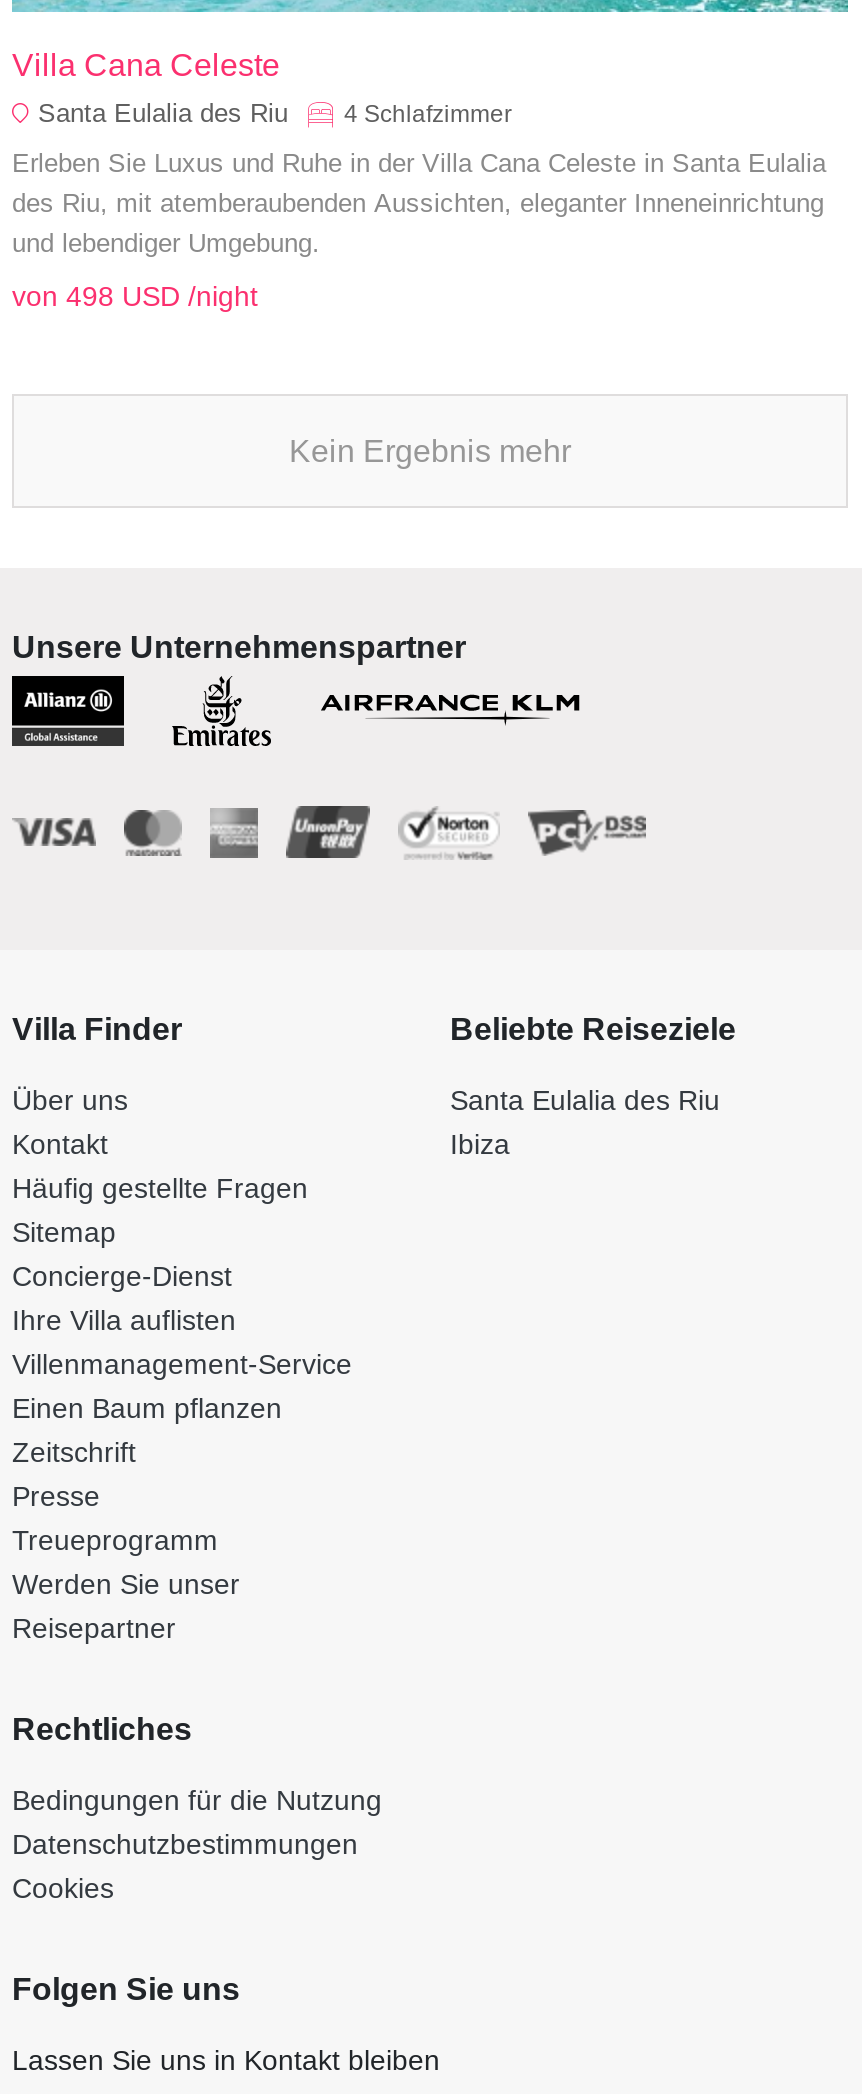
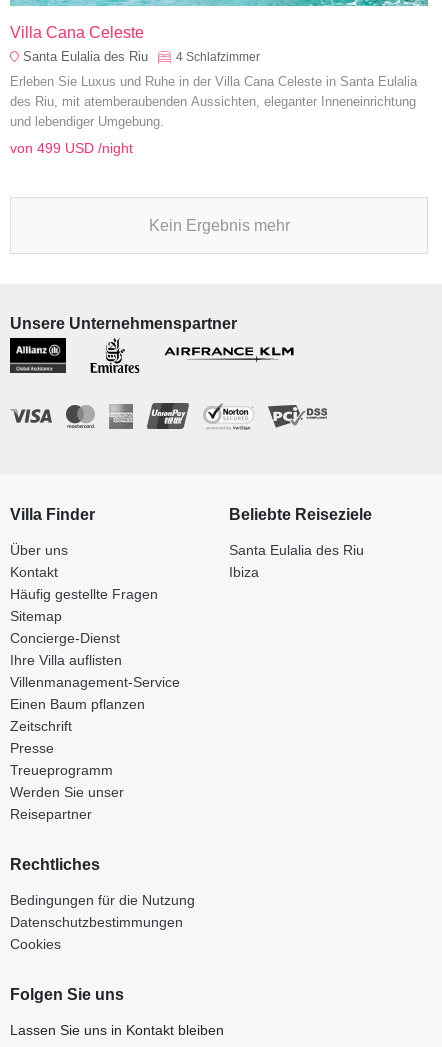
- von 498 USD /night
+ von 499 USD /night
